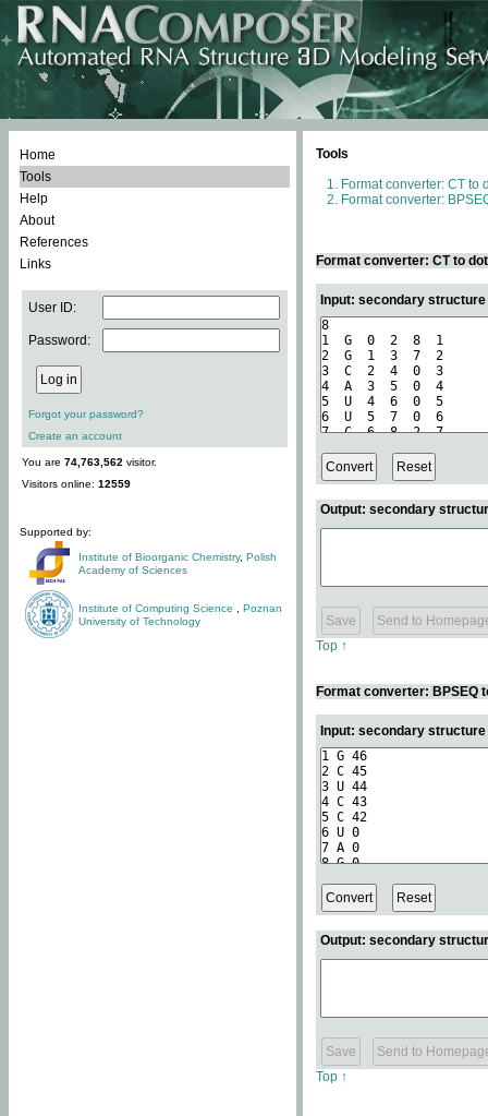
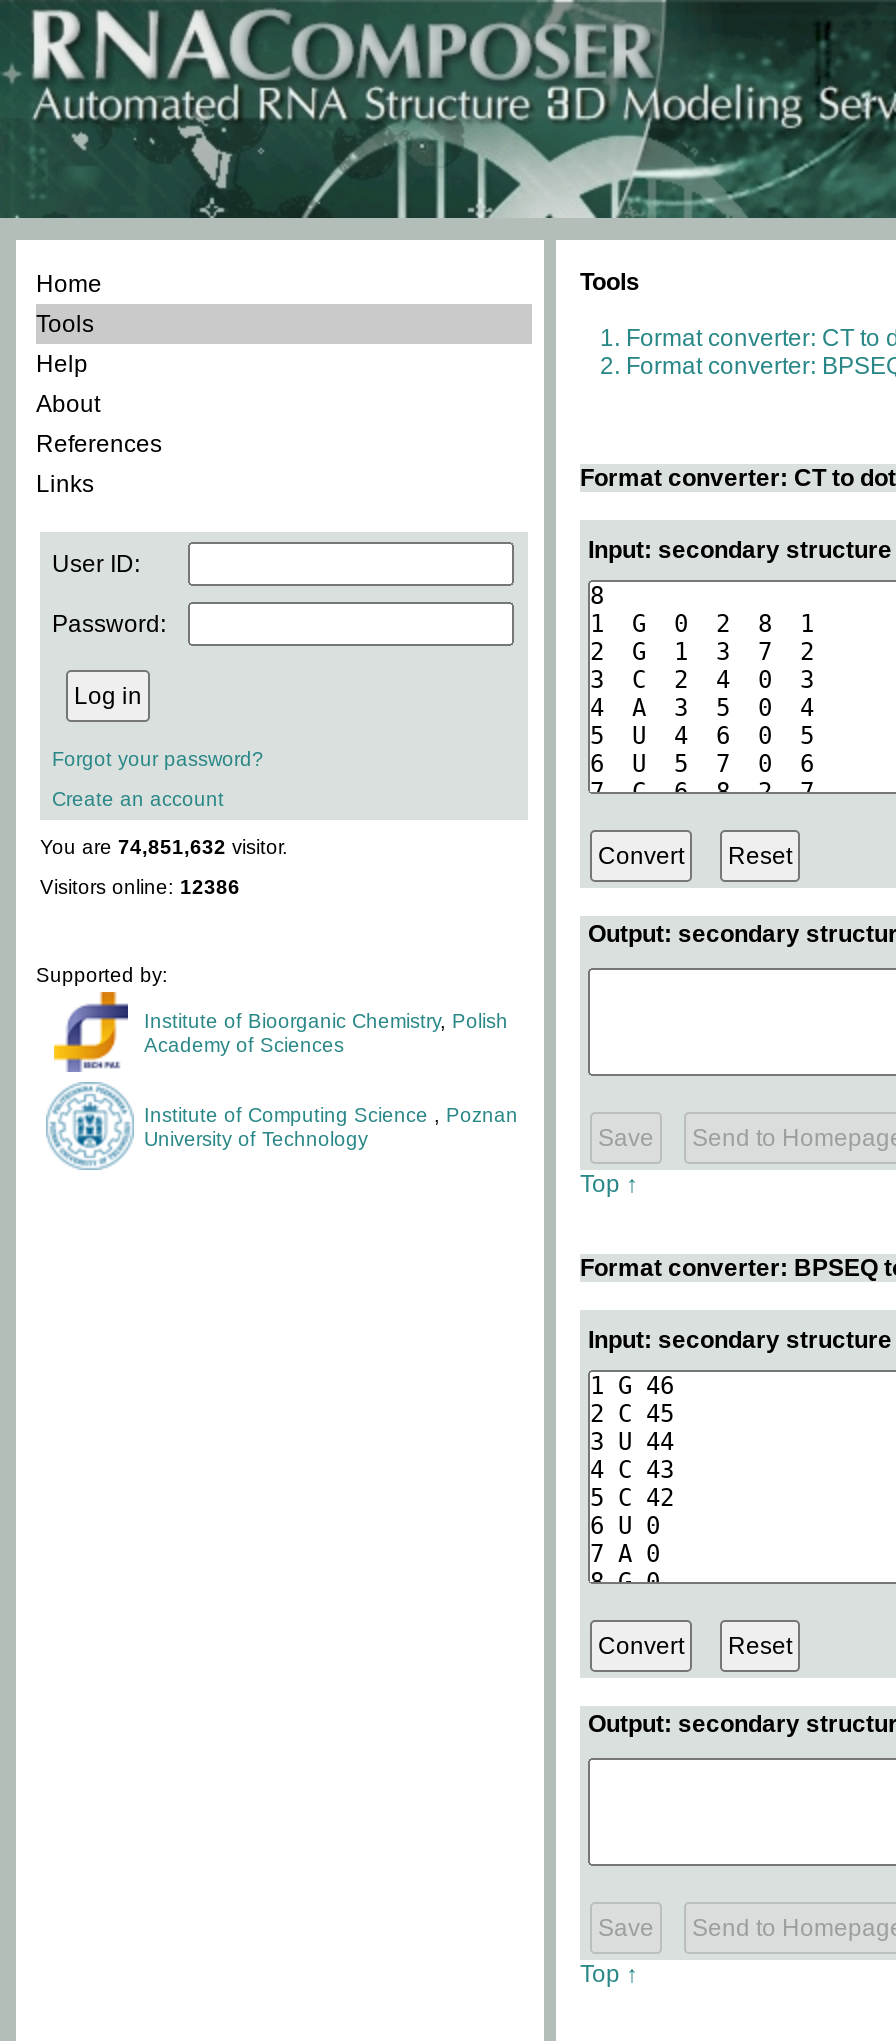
- You are 74,763,562 visitor.
+ You are 74,851,632 visitor.

- Visitors online: 12559
+ Visitors online: 12386
